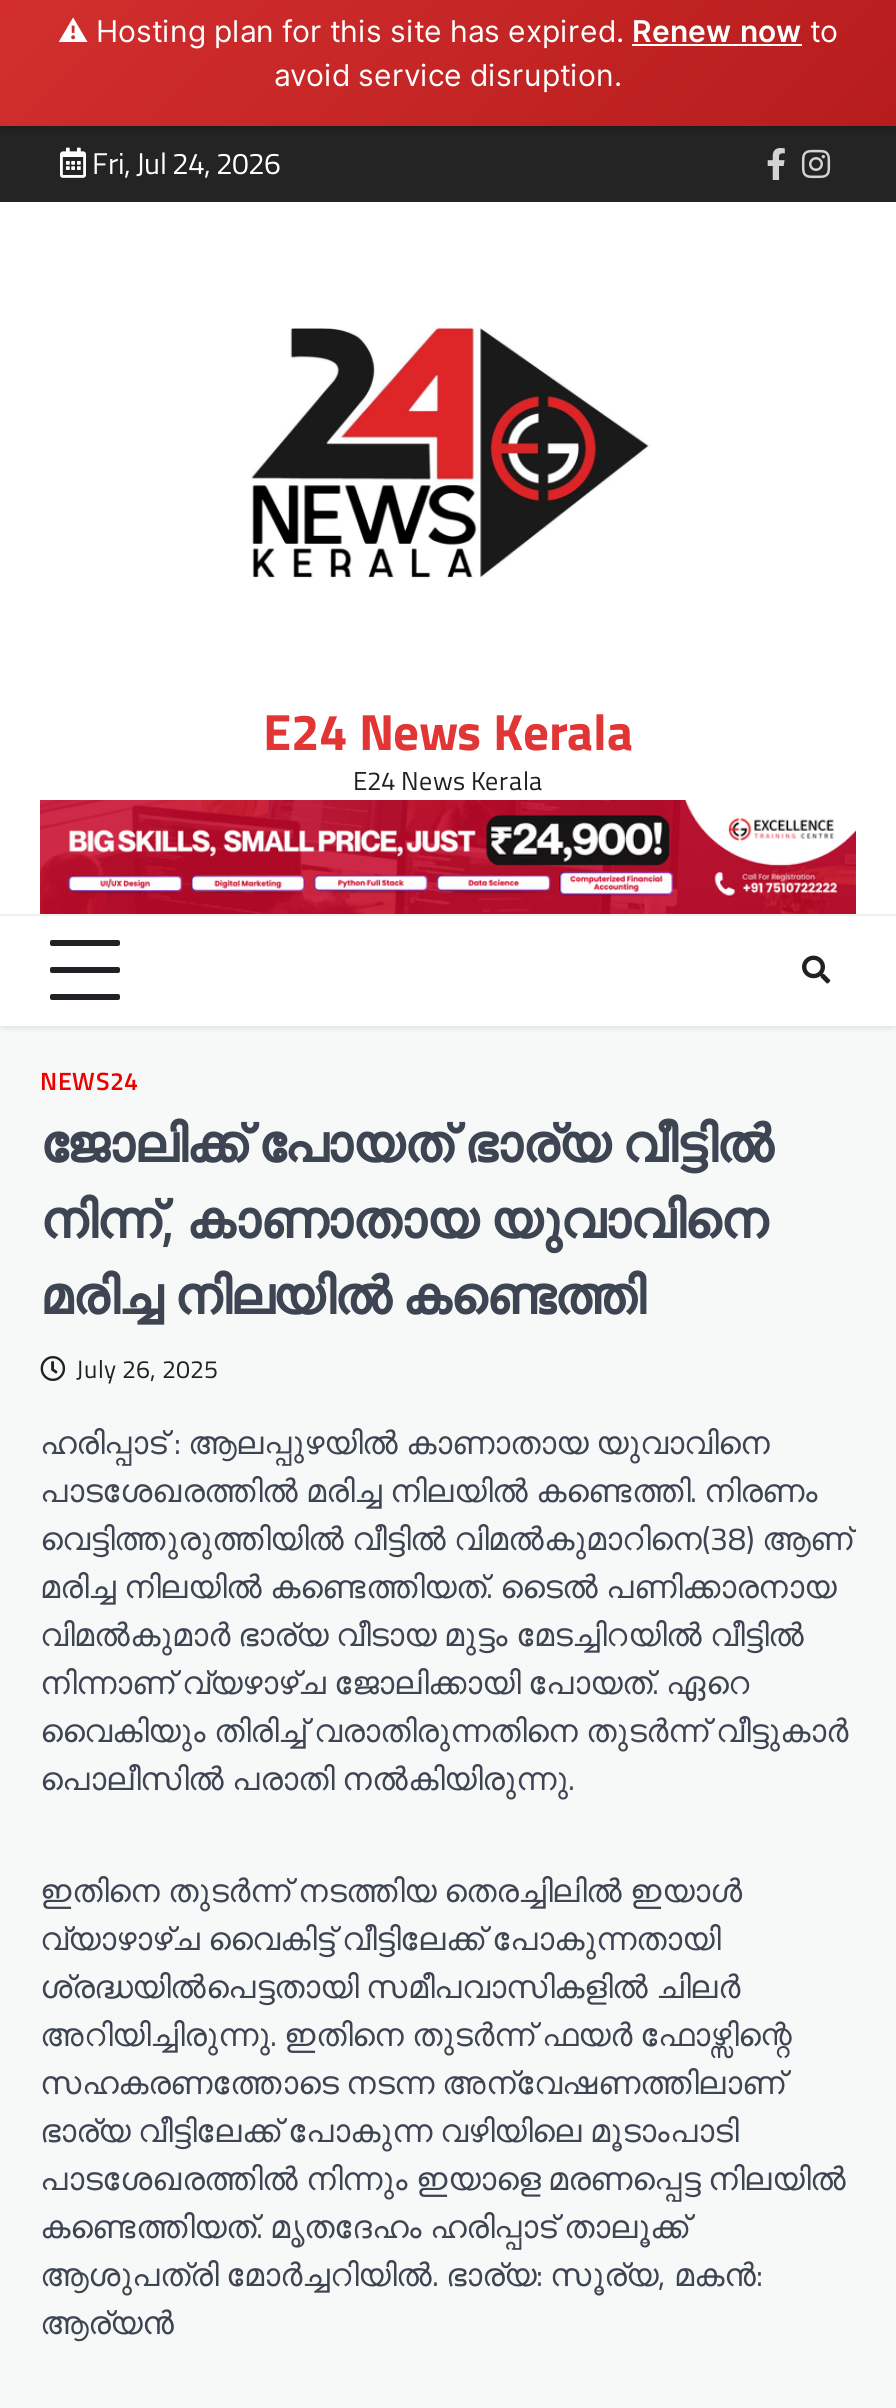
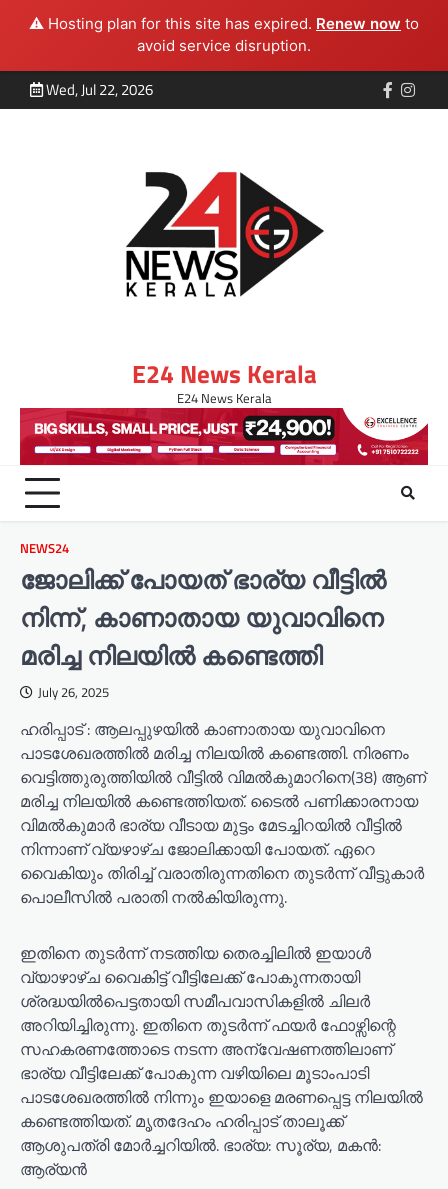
- Fri, Jul 24, 2026
+ Wed, Jul 22, 2026
